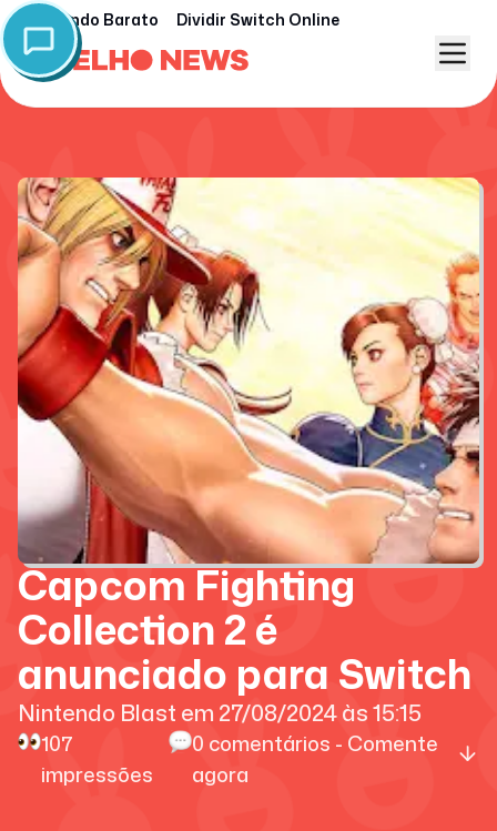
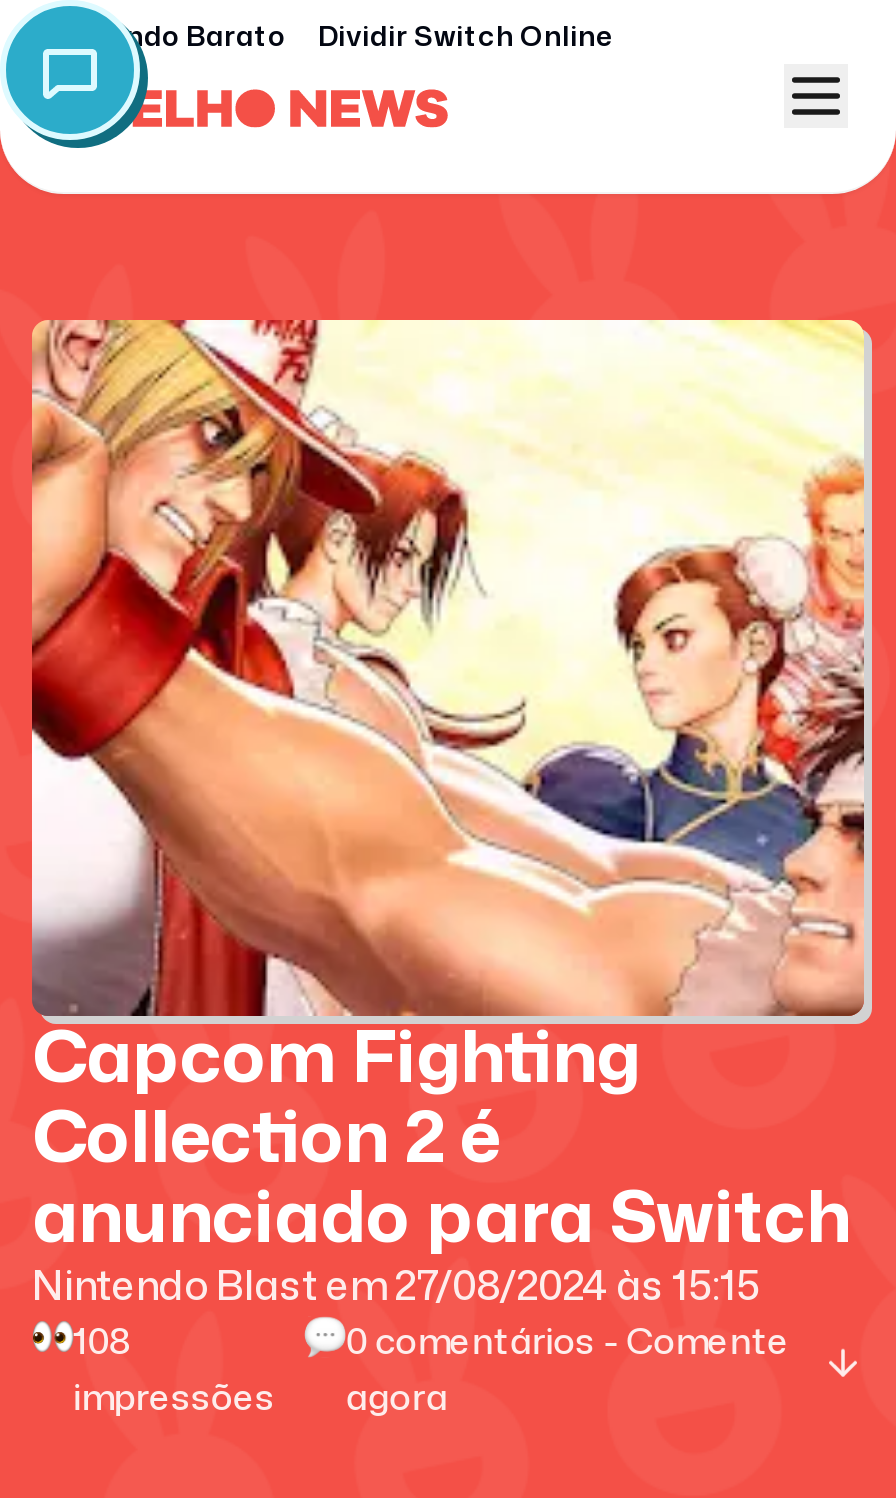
- 107
+ 108
